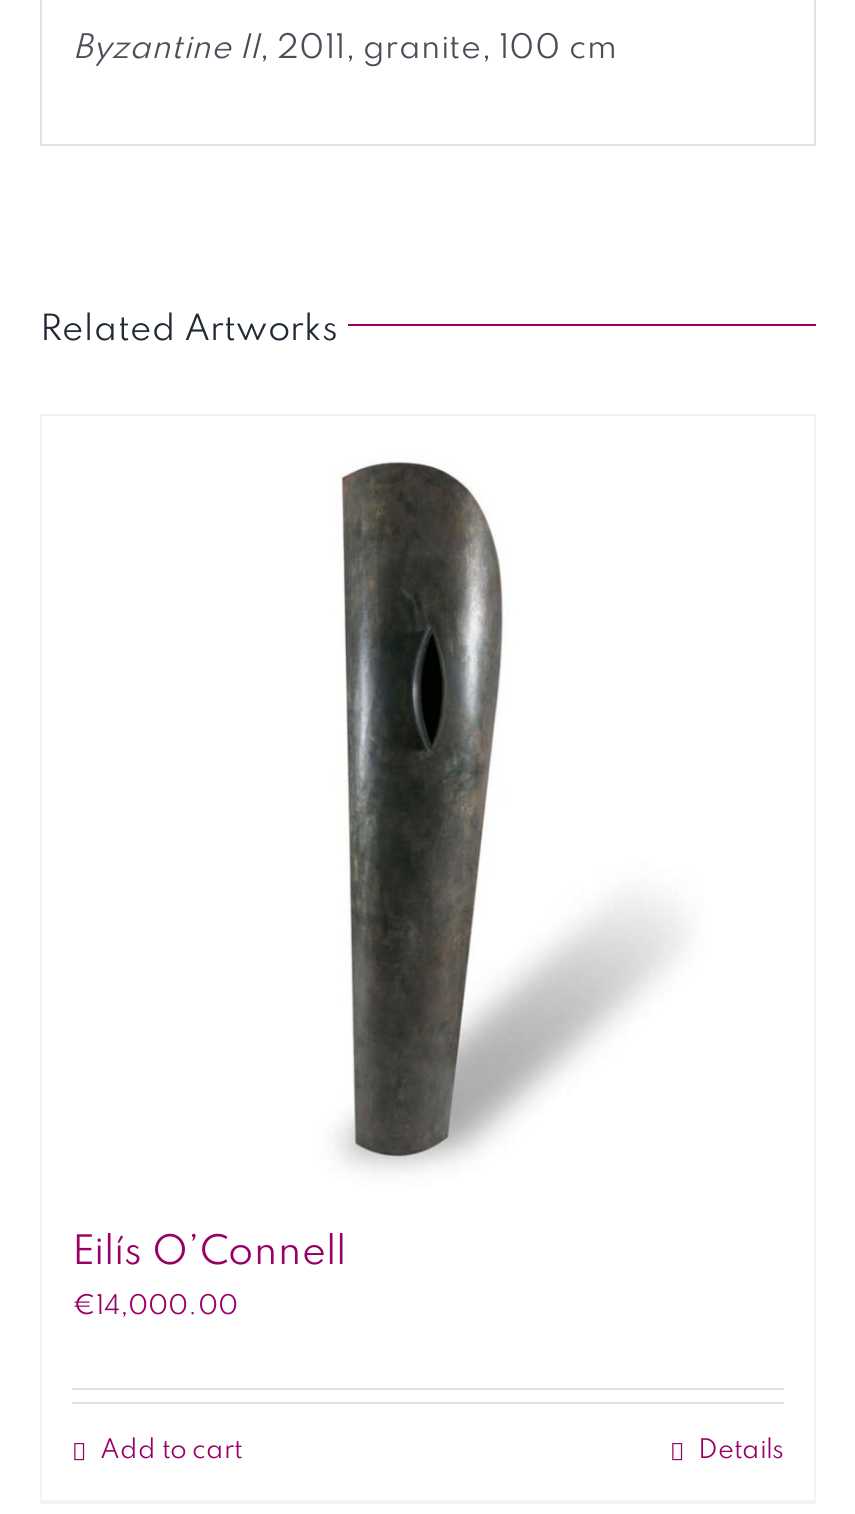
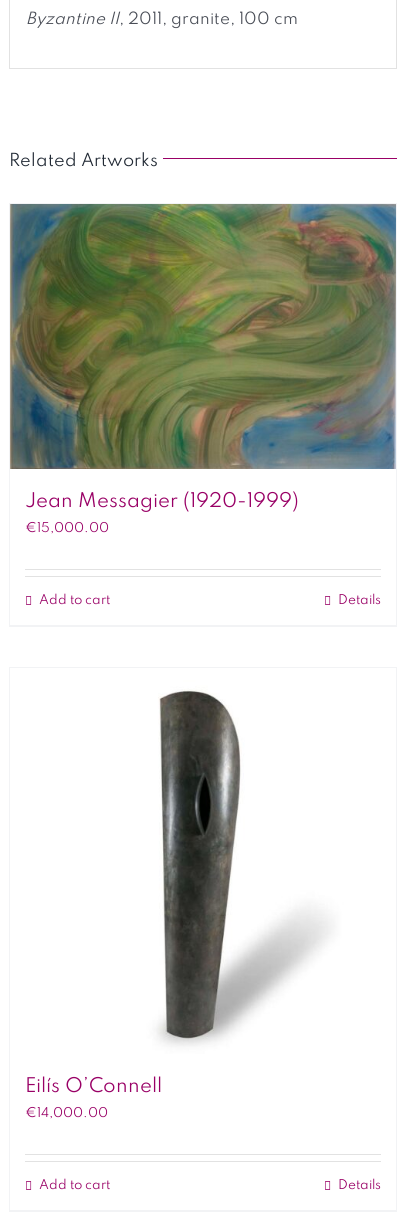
+ [image]
+ Jean Messagier (1920-1999)
+ €15,000.00

+ Add to cart
+ Details
